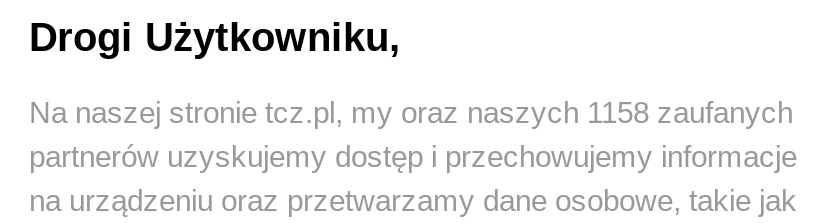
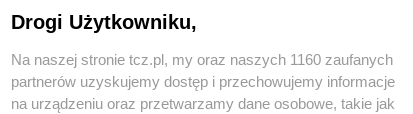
- Na naszej stronie tcz.pl, my oraz naszych 1158 zaufanych
+ Na naszej stronie tcz.pl, my oraz naszych 1160 zaufanych
